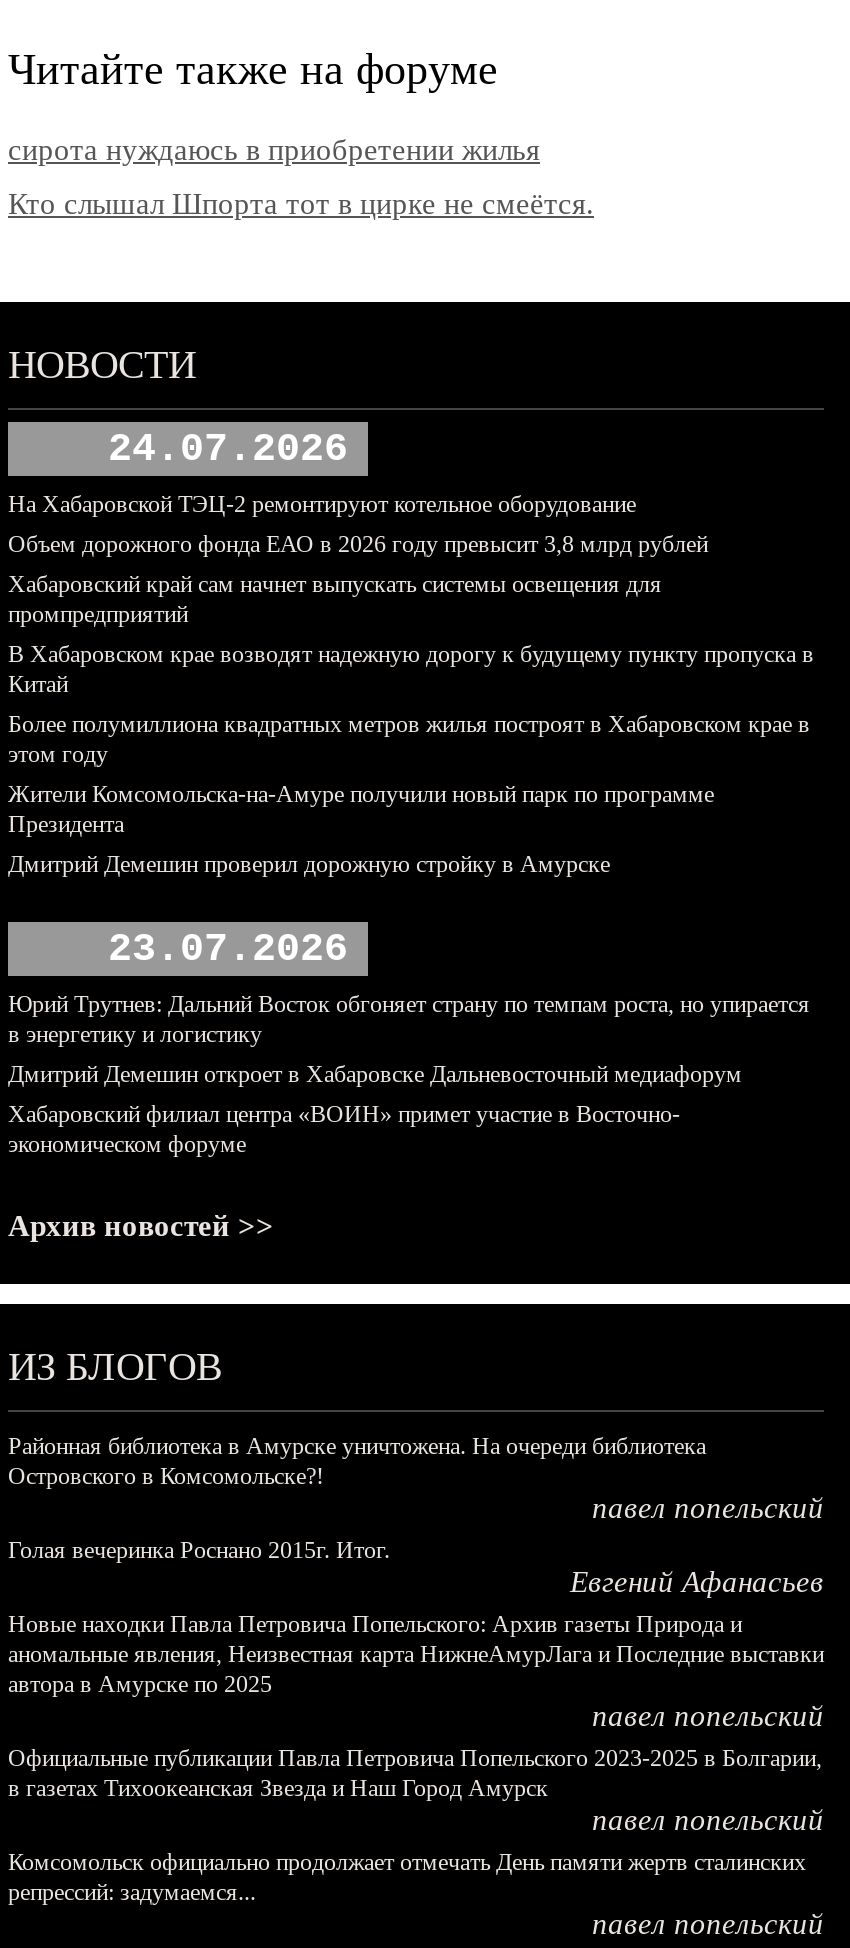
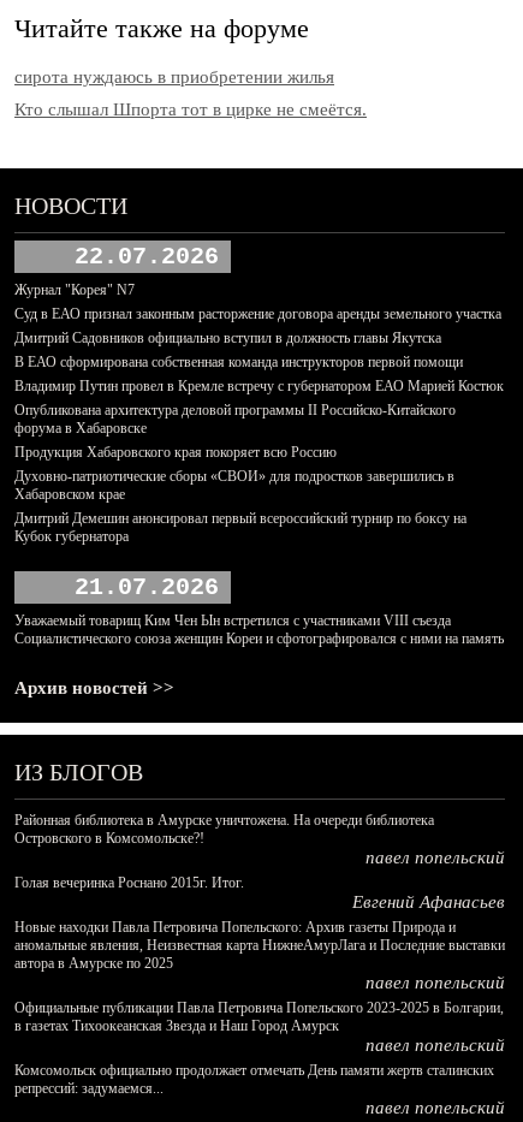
- 24.07.2026
- На Хабаровской ТЭЦ-2 ремонтируют котельное оборудование
- Объем дорожного фонда ЕАО в 2026 году превысит 3,8 млрд рублей
- Хабаровский край сам начнет выпускать системы освещения для
- промпредприятий
- В Хабаровском крае возводят надежную дорогу к будущему пункту пропуска в
- Китай
- Более полумиллиона квадратных метров жилья построят в Хабаровском крае в
- этом году
- Жители Комсомольска-на-Амуре получили новый парк по программе
- Президента
- Дмитрий Демешин проверил дорожную стройку в Амурске
+ 22.07.2026
+ Журнал "Корея" N7
+ Суд в ЕАО признал законным расторжение договора аренды земельного участка
+ Дмитрий Садовников официально вступил в должность главы Якутска
+ В ЕАО сформирована собственная команда инструкторов первой помощи
+ Владимир Путин провел в Кремле встречу с губернатором ЕАО Марией Костюк
+ Опубликована архитектура деловой программы II Российско-Китайского
+ форума в Хабаровске
+ Продукция Хабаровского края покоряет всю Россию
+ Духовно-патриотические сборы «СВОИ» для подростков завершились в
+ Хабаровском крае
+ Дмитрий Демешин анонсировал первый всероссийский турнир по боксу на
+ Кубок губернатора

- 23.07.2026
- Юрий Трутнев: Дальний Восток обгоняет страну по темпам роста, но упирается
- в энергетику и логистику
- Дмитрий Демешин откроет в Хабаровске Дальневосточный медиафорум
- Хабаровский филиал центра «ВОИН» примет участие в Восточно-
- экономическом форуме
+ 21.07.2026
+ Уважаемый товарищ Ким Чен Ын встретился с участниками VIII съезда
+ Социалистического союза женщин Кореи и сфотографировался с ними на память
